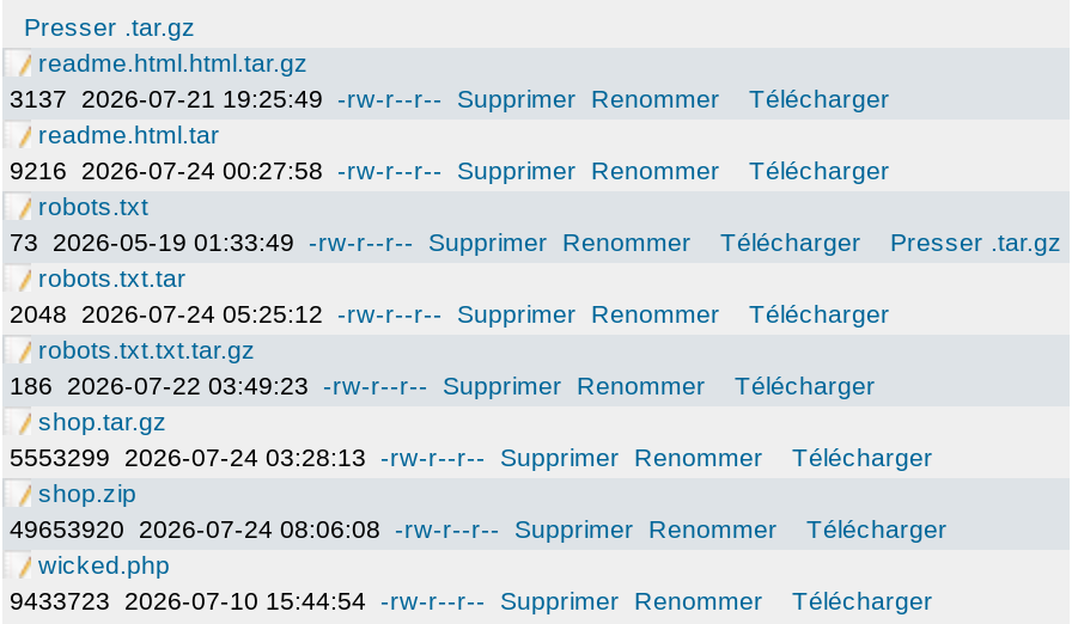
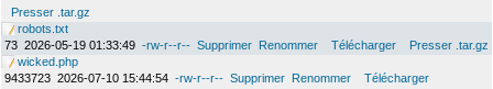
- readme.html.html.tar.gz
- 3137 2026-07-21 19:25:49 -rw-r--r-- Supprimer Renommer
- Télécharger
- readme.html.tar
- 9216 2026-07-24 00:27:58 -rw-r--r-- Supprimer Renommer
- Télécharger

- robots.txt.tar
- 2048 2026-07-24 05:25:12 -rw-r--r-- Supprimer Renommer
- Télécharger
- robots.txt.txt.tar.gz
- 186 2026-07-22 03:49:23 -rw-r--r-- Supprimer Renommer
- Télécharger
- shop.tar.gz
- 5553299 2026-07-24 03:28:13 -rw-r--r-- Supprimer Renommer
- Télécharger
- shop.zip
- 49653920 2026-07-24 08:06:08 -rw-r--r-- Supprimer Renommer
- Télécharger
